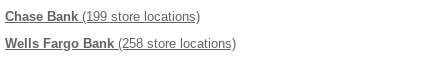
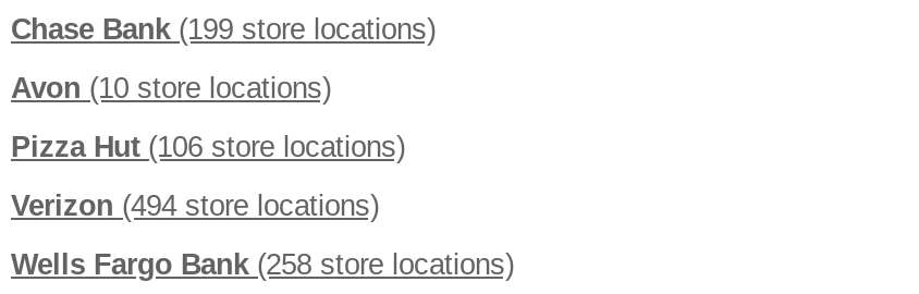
+ Avon (10 store locations)
+ Pizza Hut (106 store locations)
+ Verizon (494 store locations)
